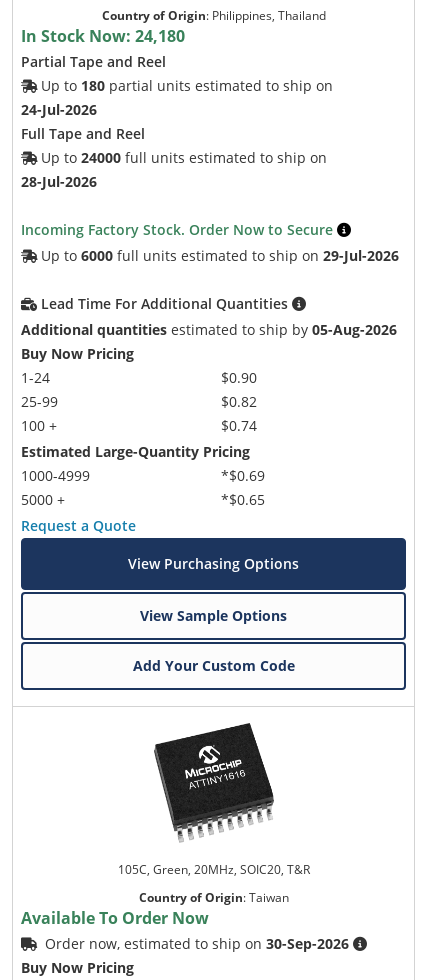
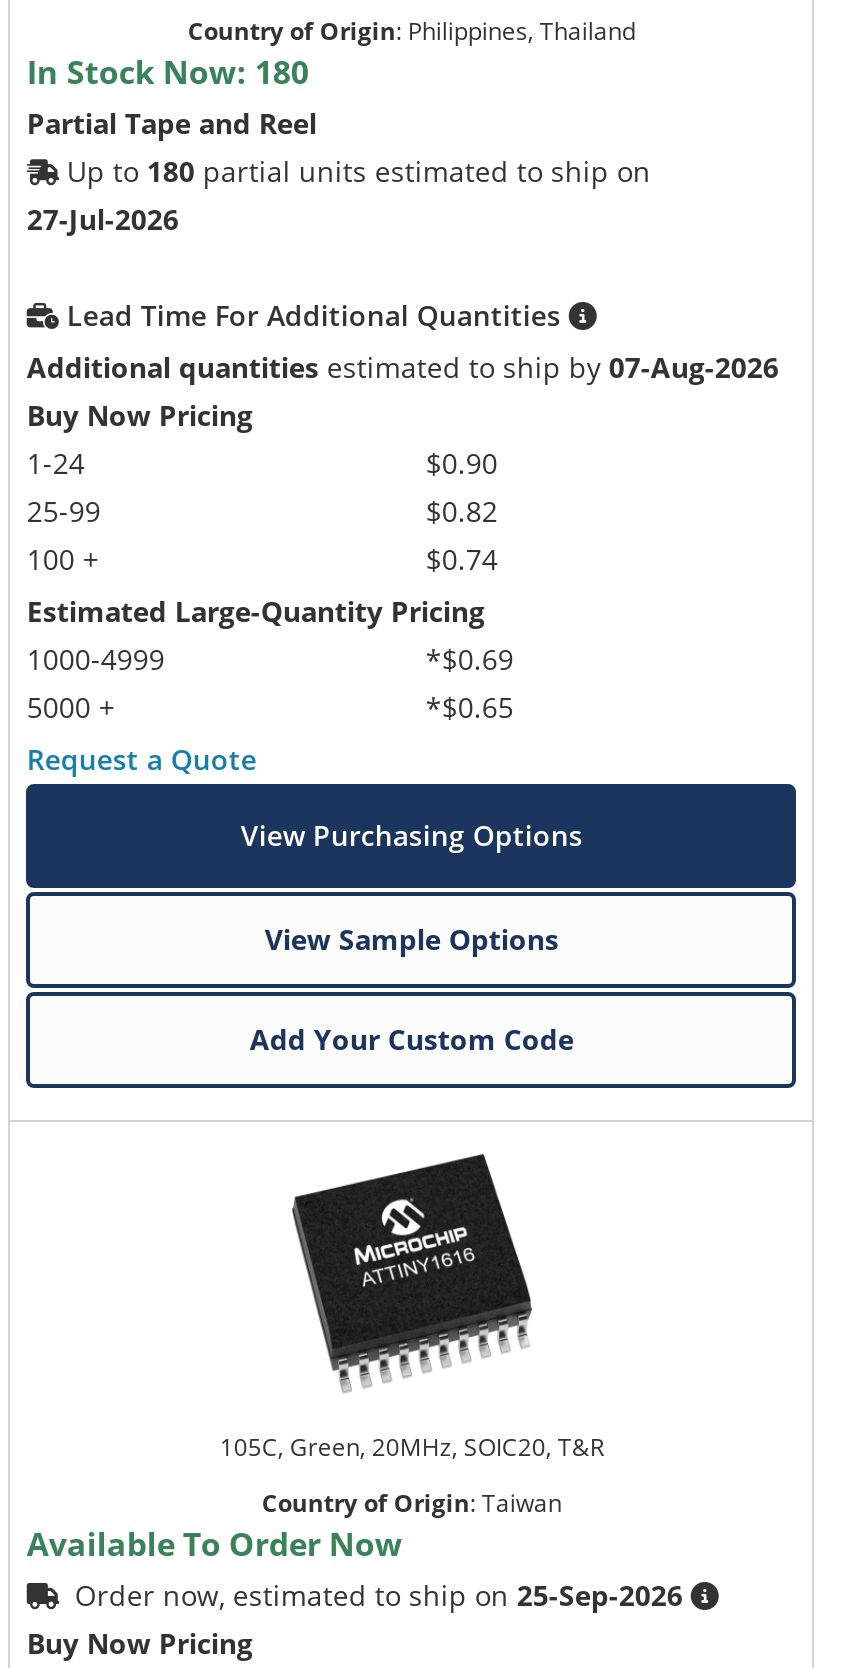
- In Stock Now: 24,180
+ In Stock Now: 180

- 24-Jul-2026
- Full Tape and Reel
- Up to 24000 full units estimated to ship on
- 28-Jul-2026
- Incoming Factory Stock. Order Now to Secure
- Up to 6000 full units estimated to ship on 29-Jul-2026
+ 27-Jul-2026

- Additional quantities estimated to ship by 05-Aug-2026
+ Additional quantities estimated to ship by 07-Aug-2026

- Order now, estimated to ship on 30-Sep-2026
+ Order now, estimated to ship on 25-Sep-2026
